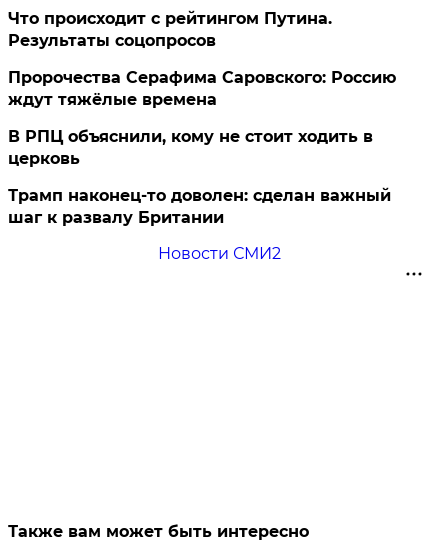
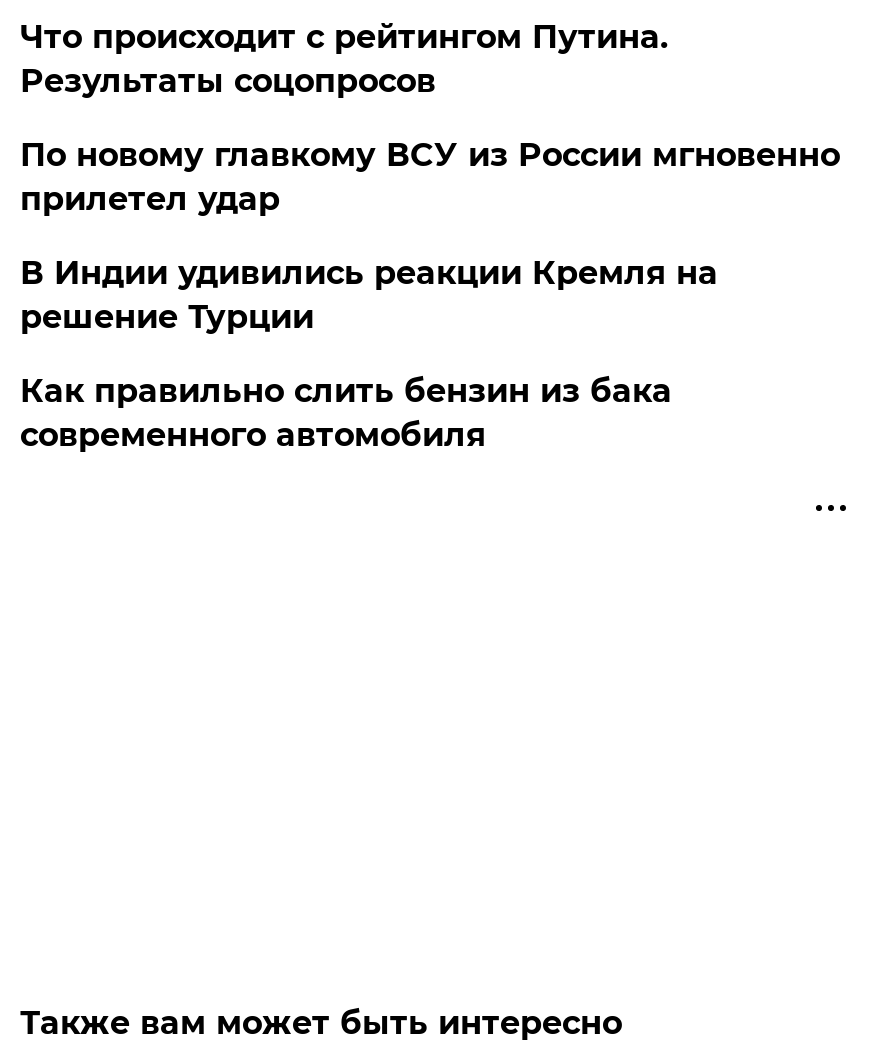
- Пророчества Серафима Саровского: Россию
- ждут тяжёлые времена
- В РПЦ объяснили, кому не стоит ходить в
- церковь
- Трамп наконец-то доволен: сделан важный
- шаг к развалу Британии
- Новости СМИ2
+ По новому главкому ВСУ из России мгновенно
+ прилетел удар
+ В Индии удивились реакции Кремля на
+ решение Турции
+ Как правильно слить бензин из бака
+ современного автомобиля
